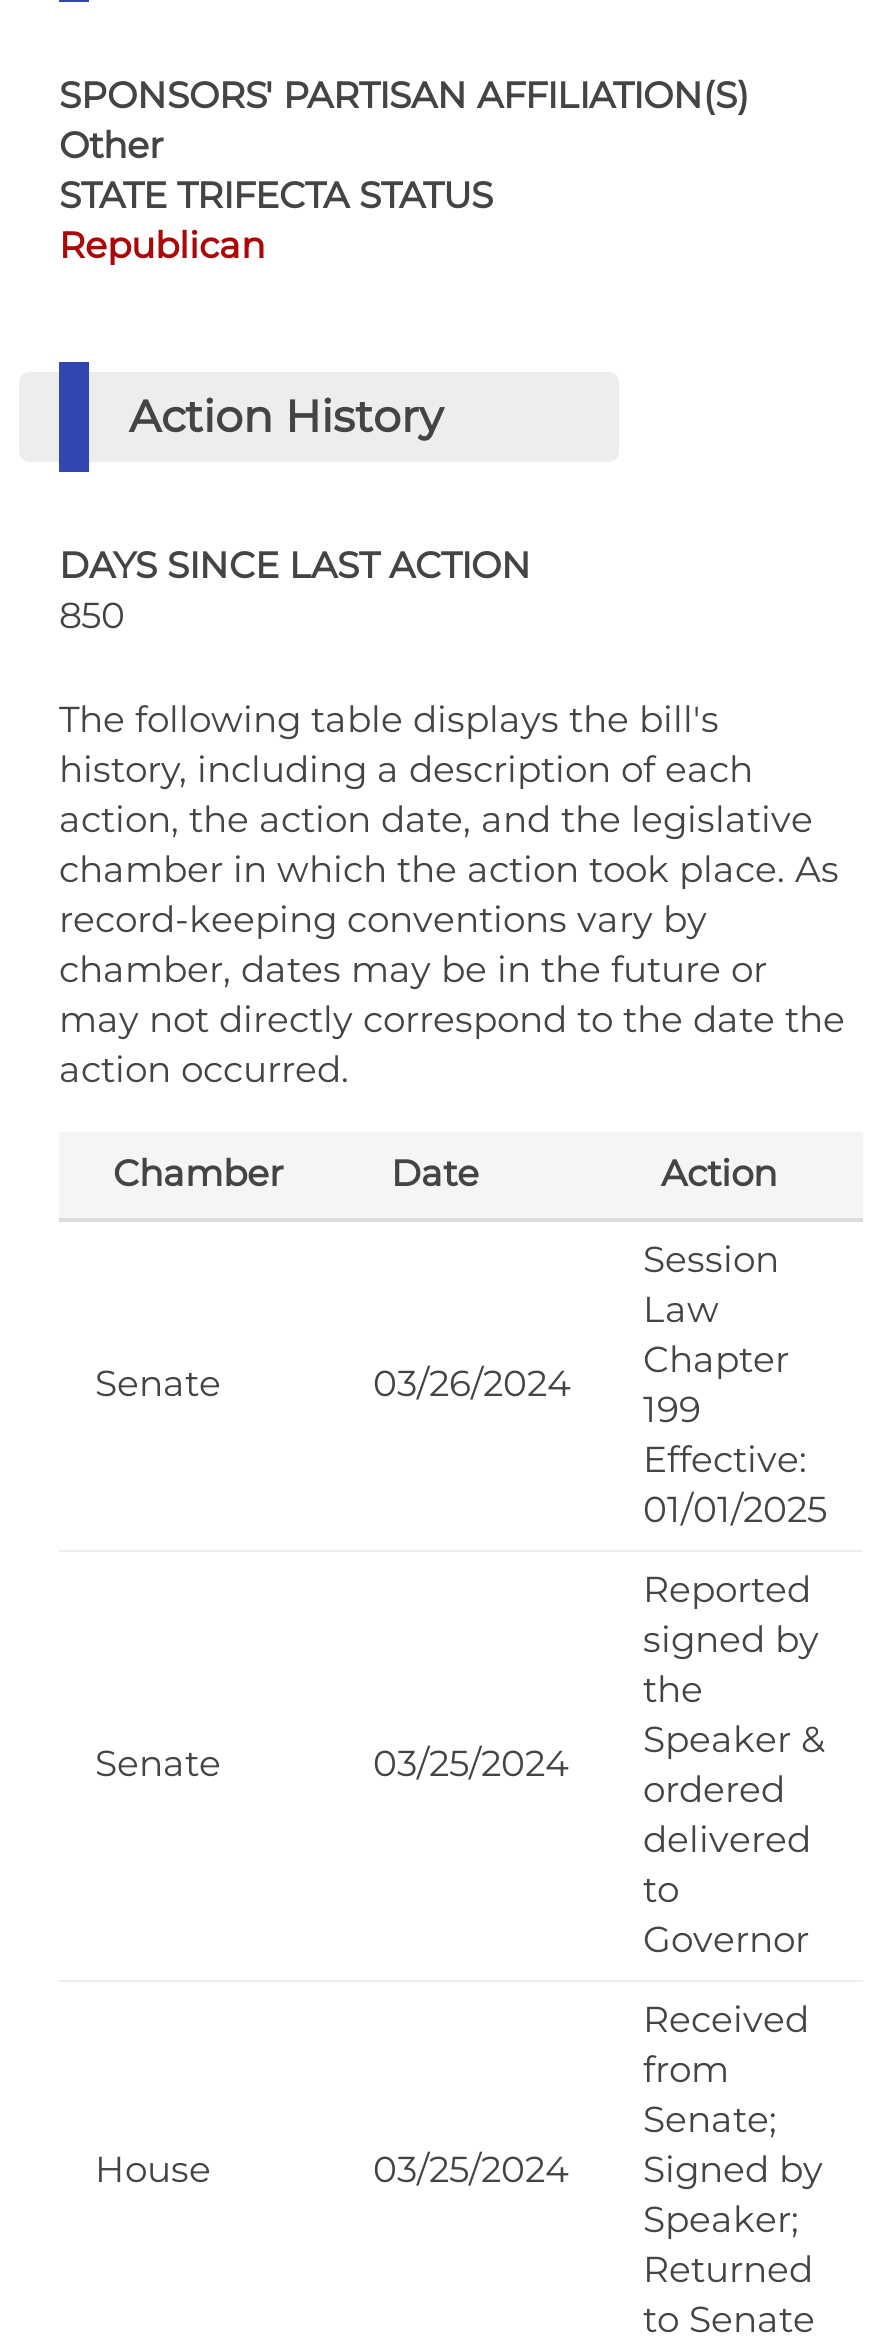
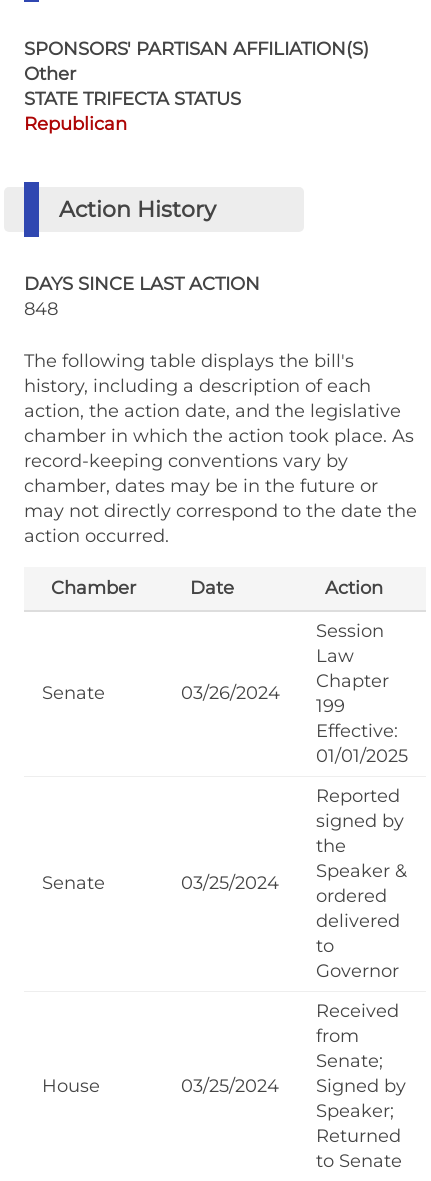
- 850
+ 848
